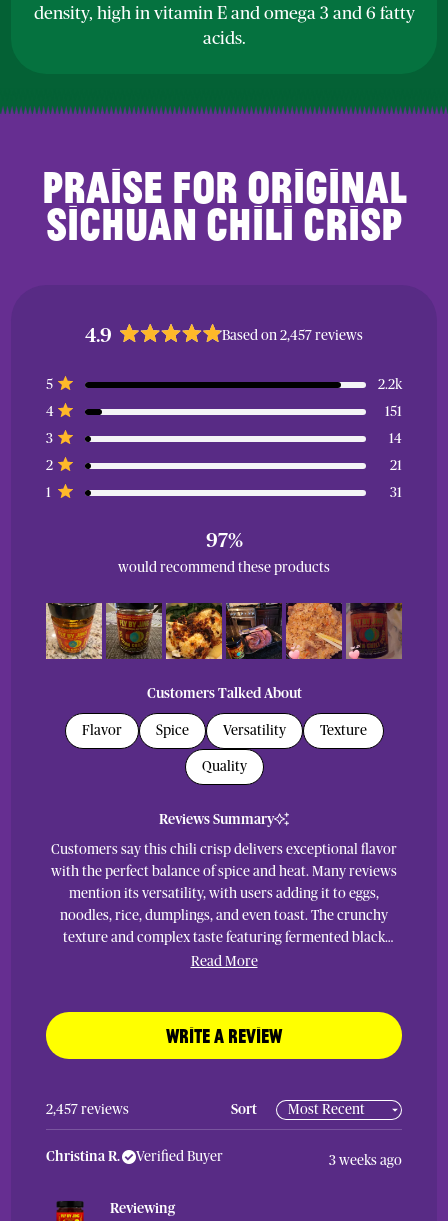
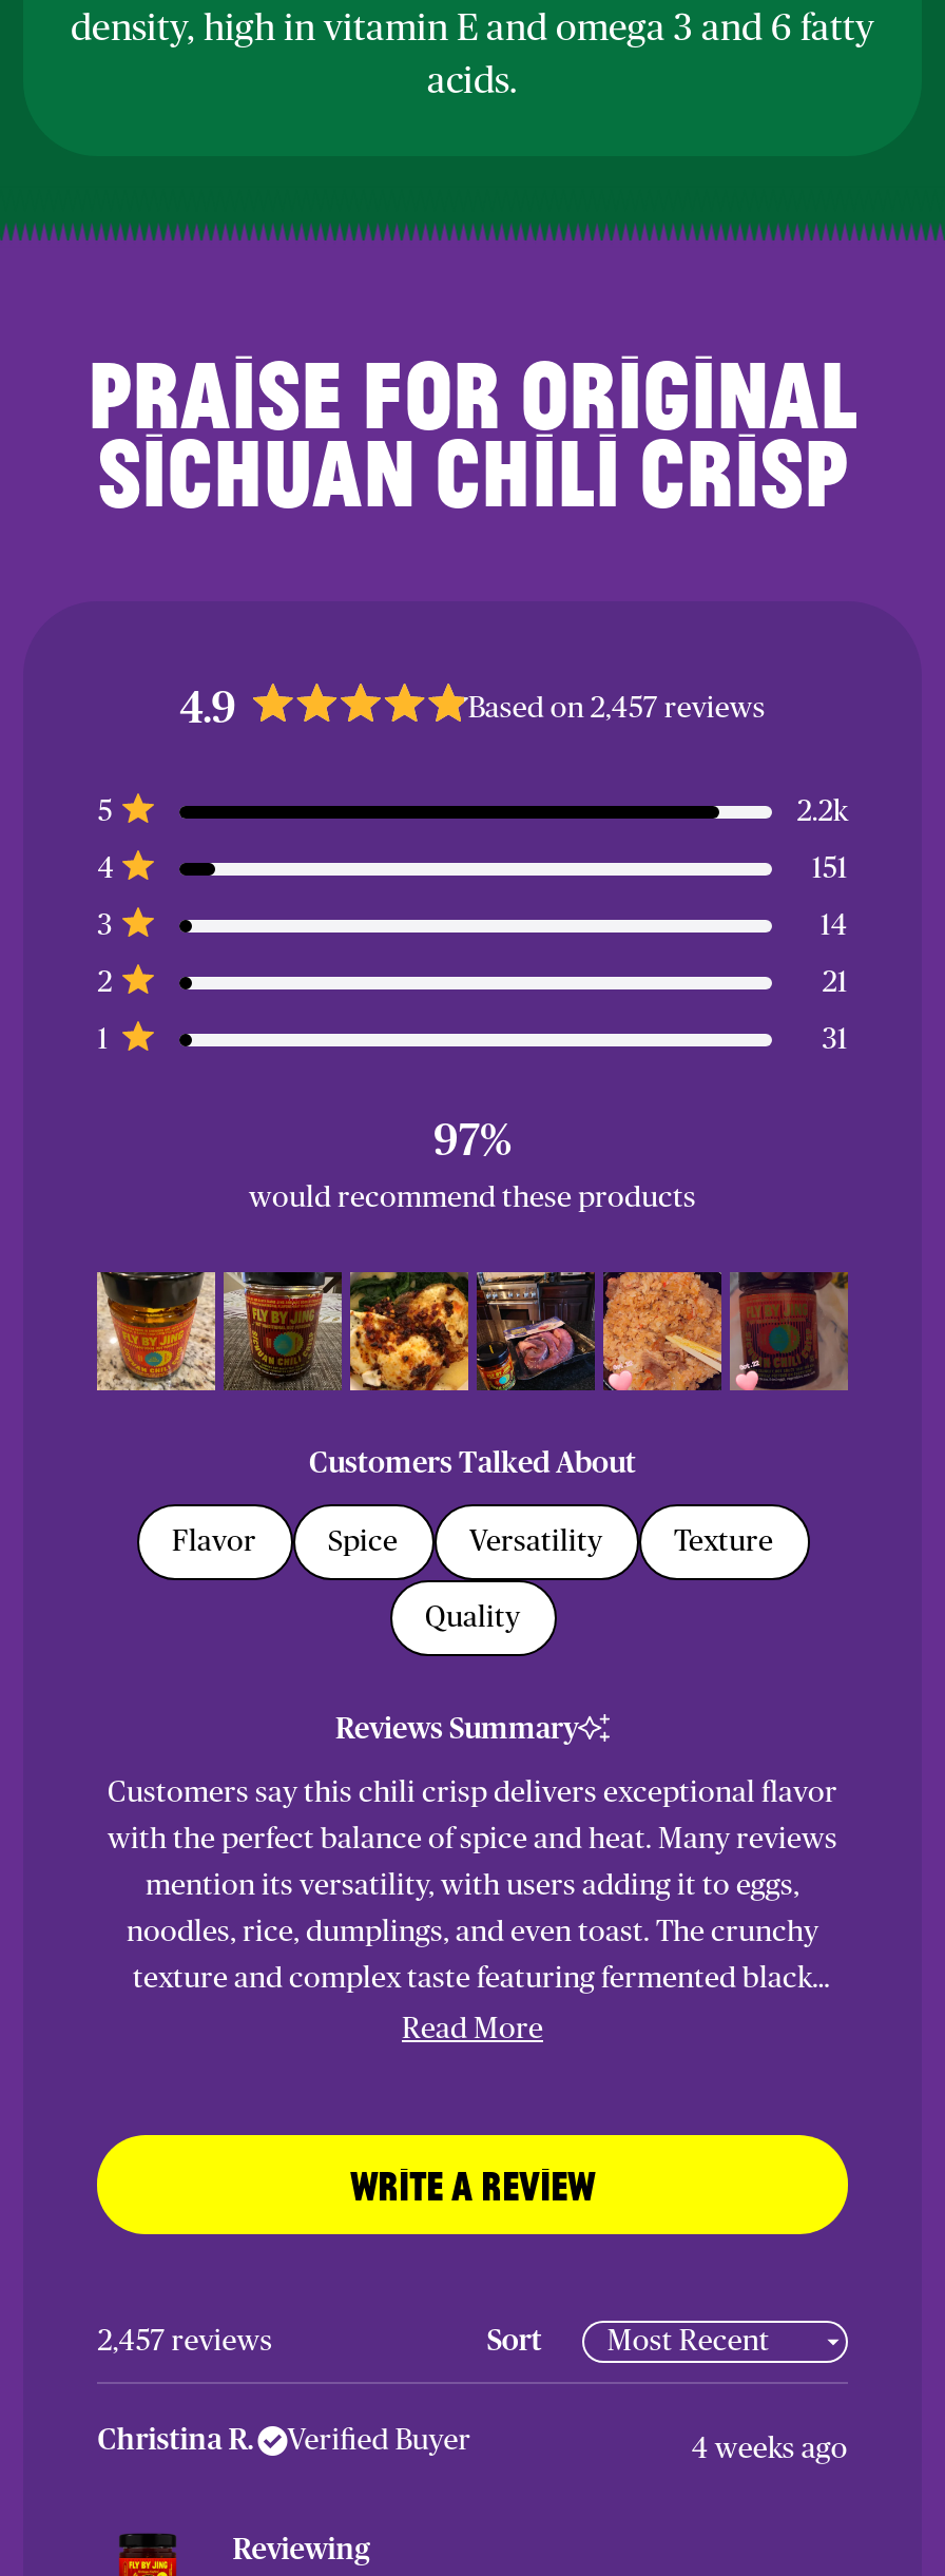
- 3 weeks ago
+ 4 weeks ago
